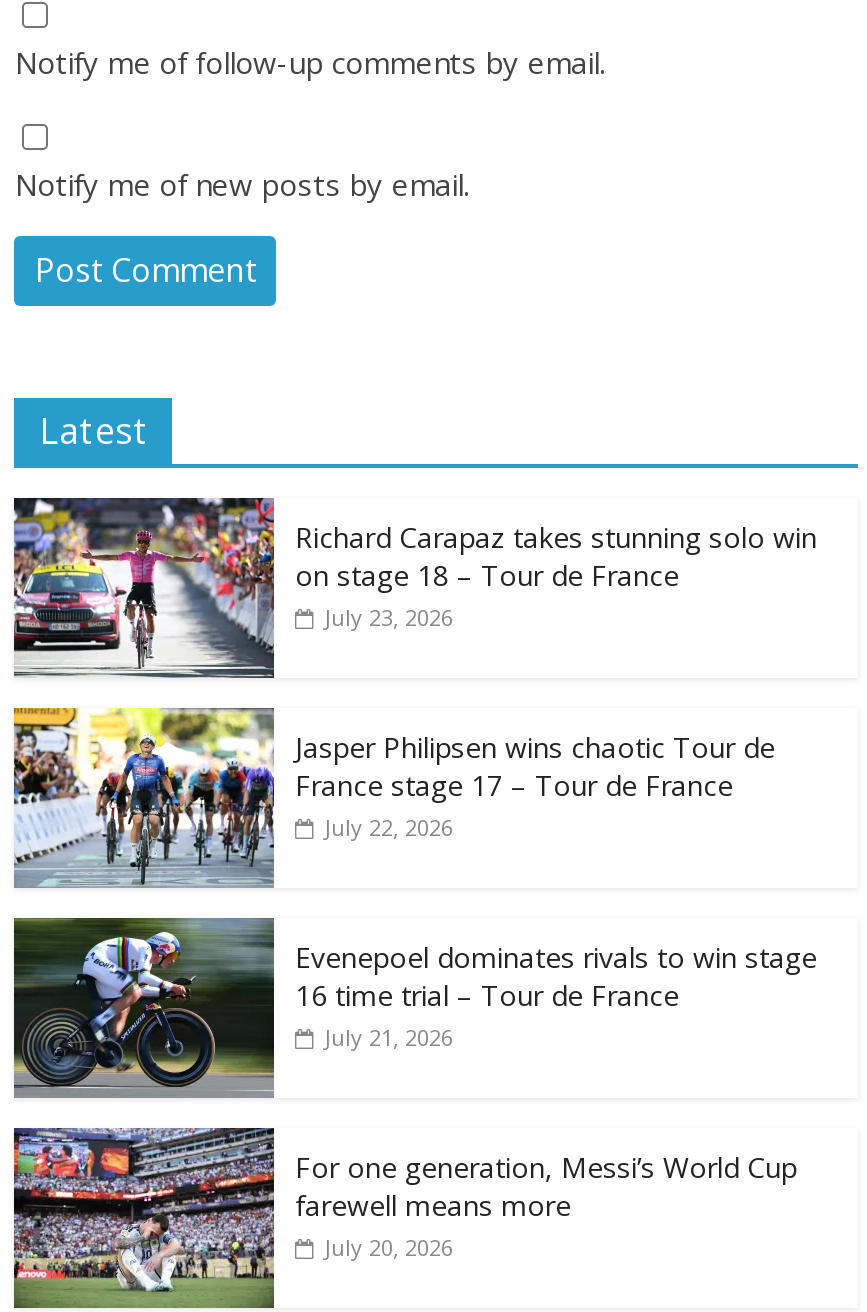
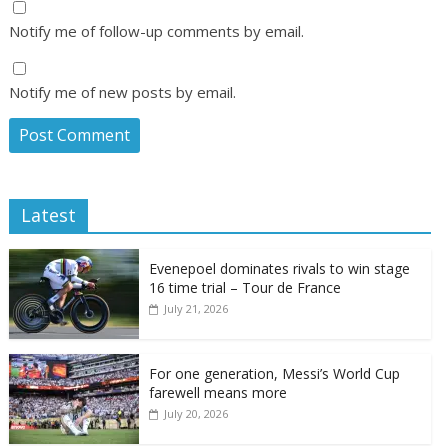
- [image]
- Richard Carapaz takes stunning solo win
- on stage 18 – Tour de France
- July 23, 2026

- [image]
- Jasper Philipsen wins chaotic Tour de
- France stage 17 – Tour de France
- July 22, 2026
